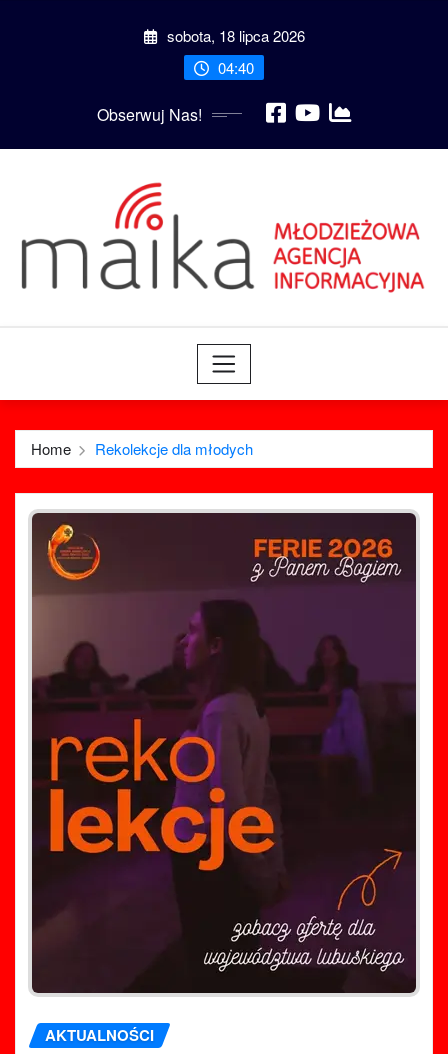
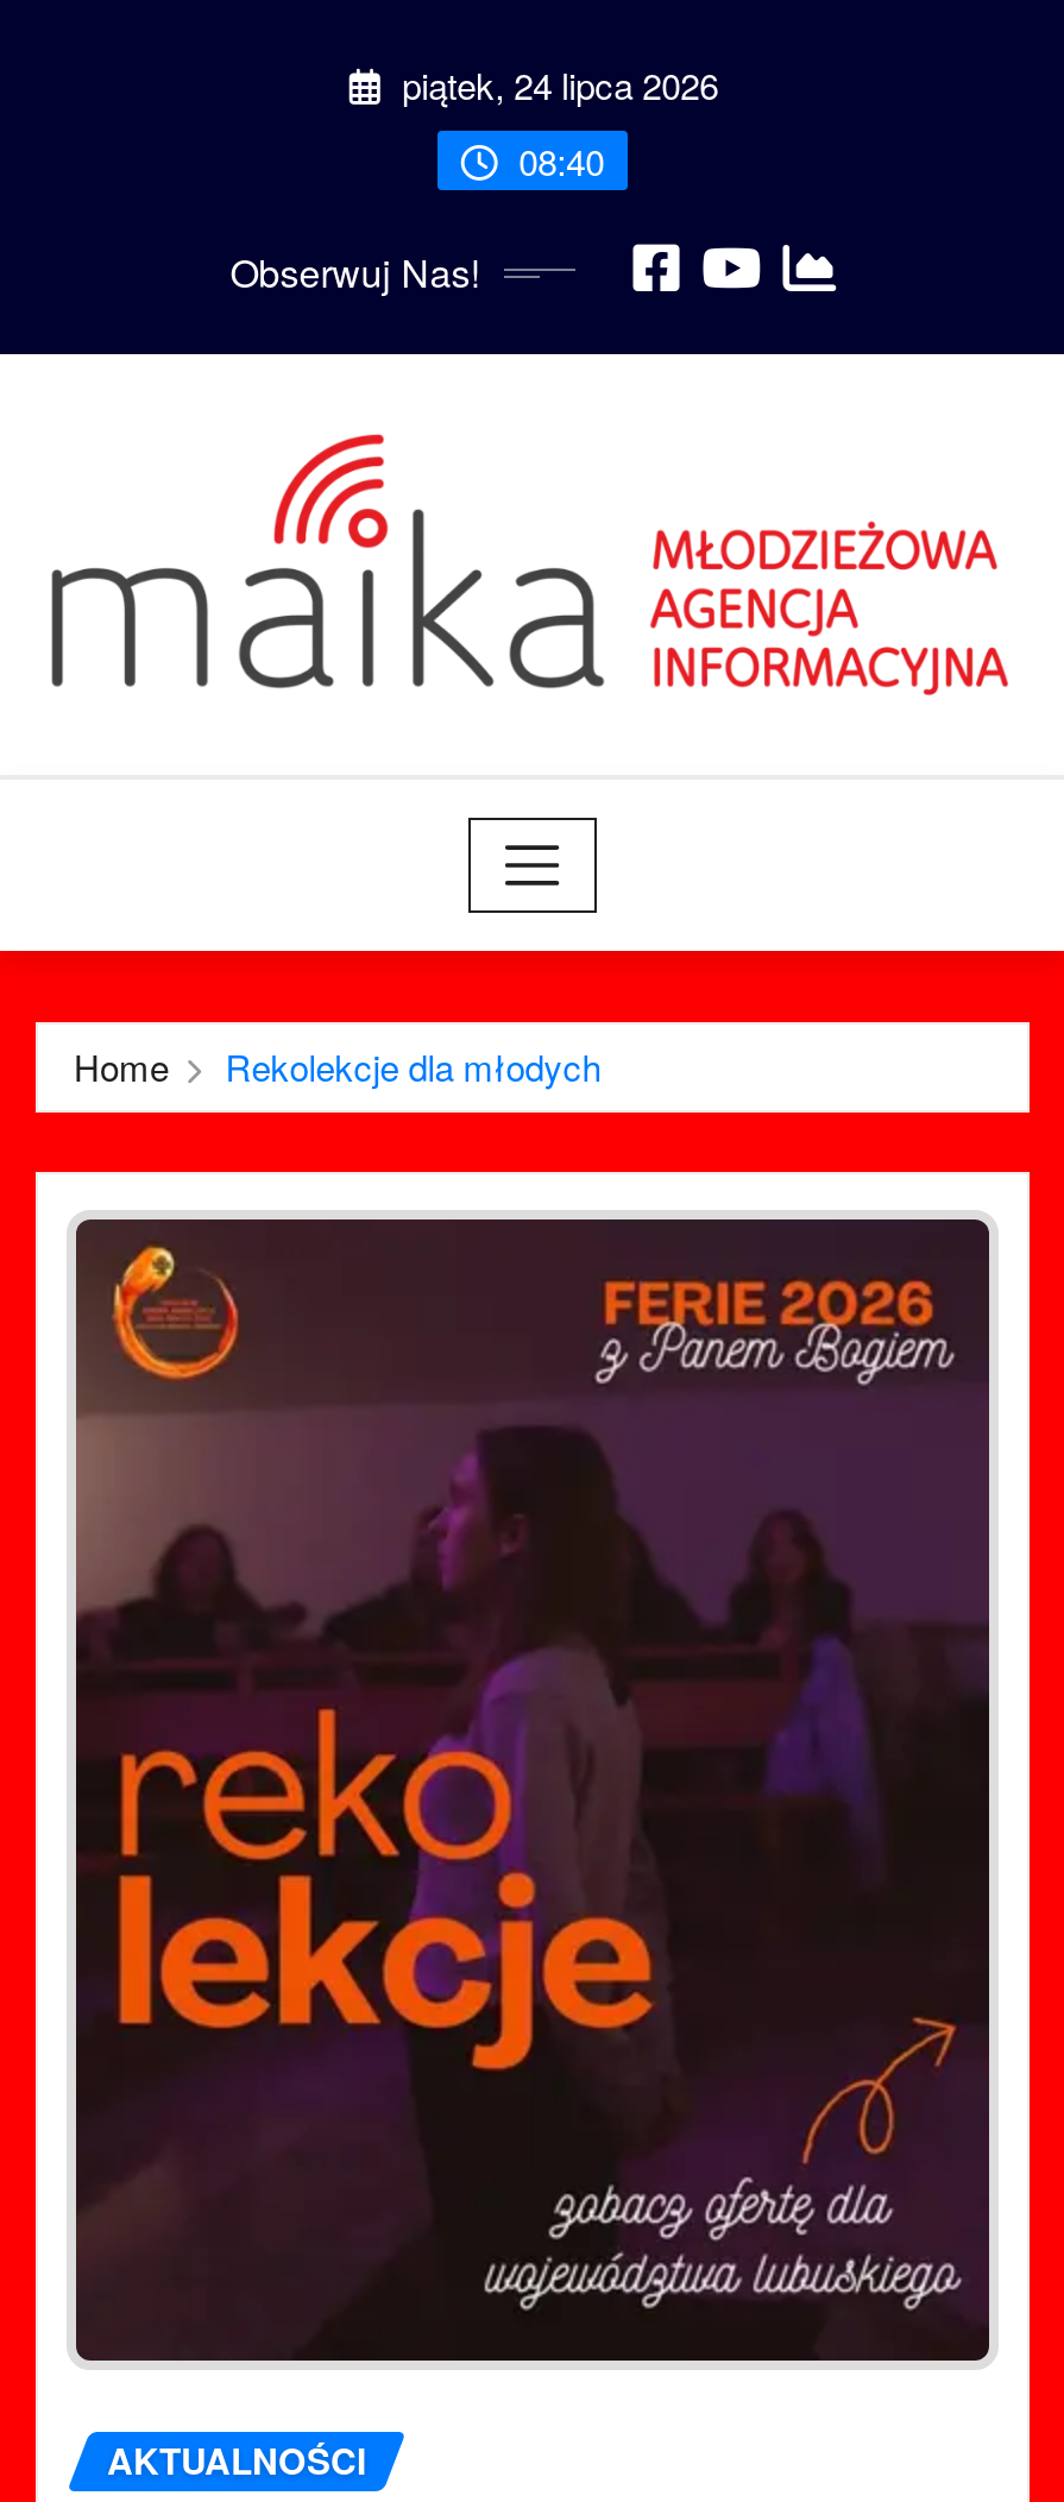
- sobota, 18 lipca 2026
+ piątek, 24 lipca 2026

- 04:40
+ 08:40
